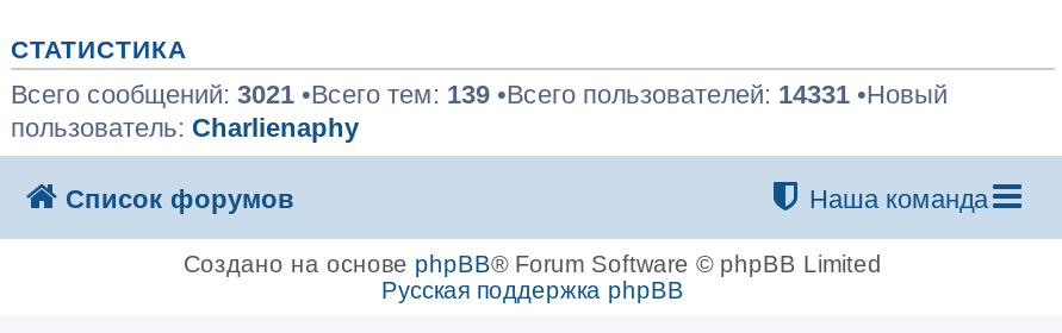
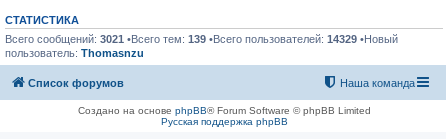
- Всего сообщений: 3021 •Всего тем: 139 •Всего пользователей: 14331 •Новый
+ Всего сообщений: 3021 •Всего тем: 139 •Всего пользователей: 14329 •Новый

- пользователь: Charlienaphy
+ пользователь: Thomasnzu
